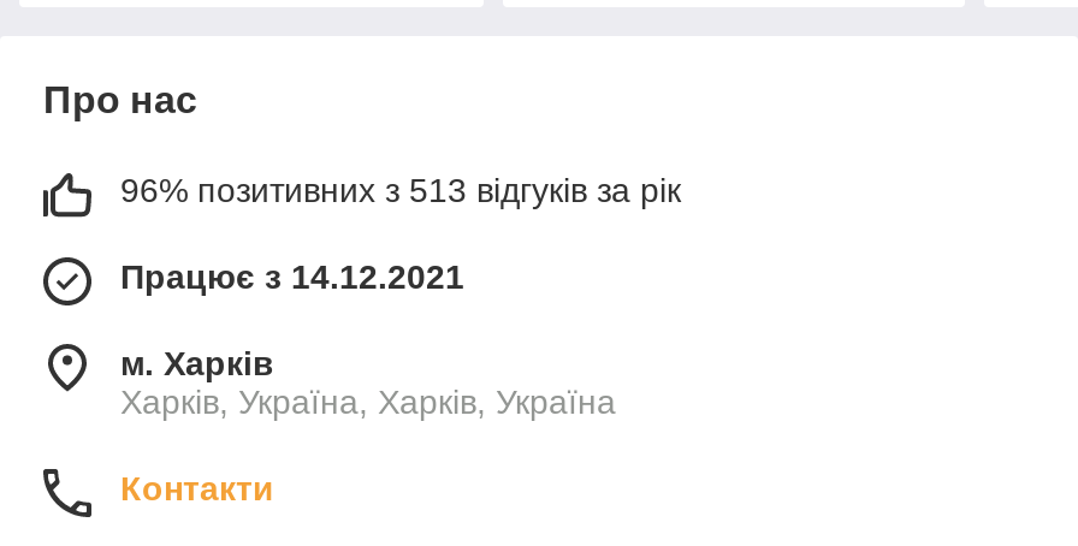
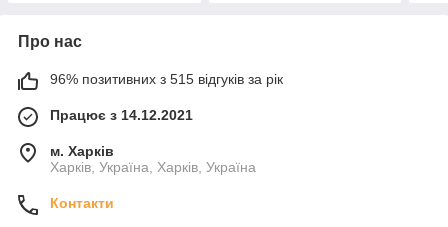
- 96% позитивних з 513 відгуків за рік
+ 96% позитивних з 515 відгуків за рік
